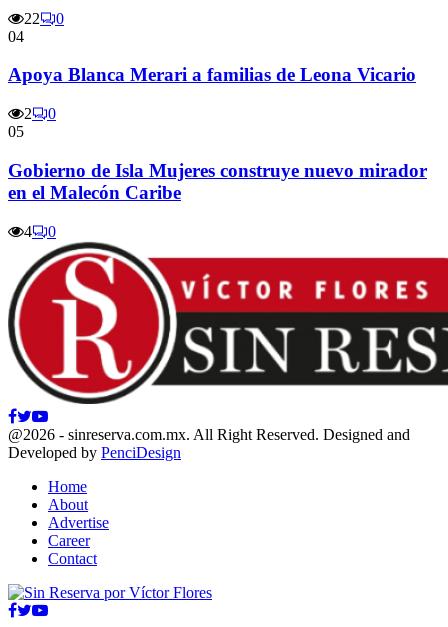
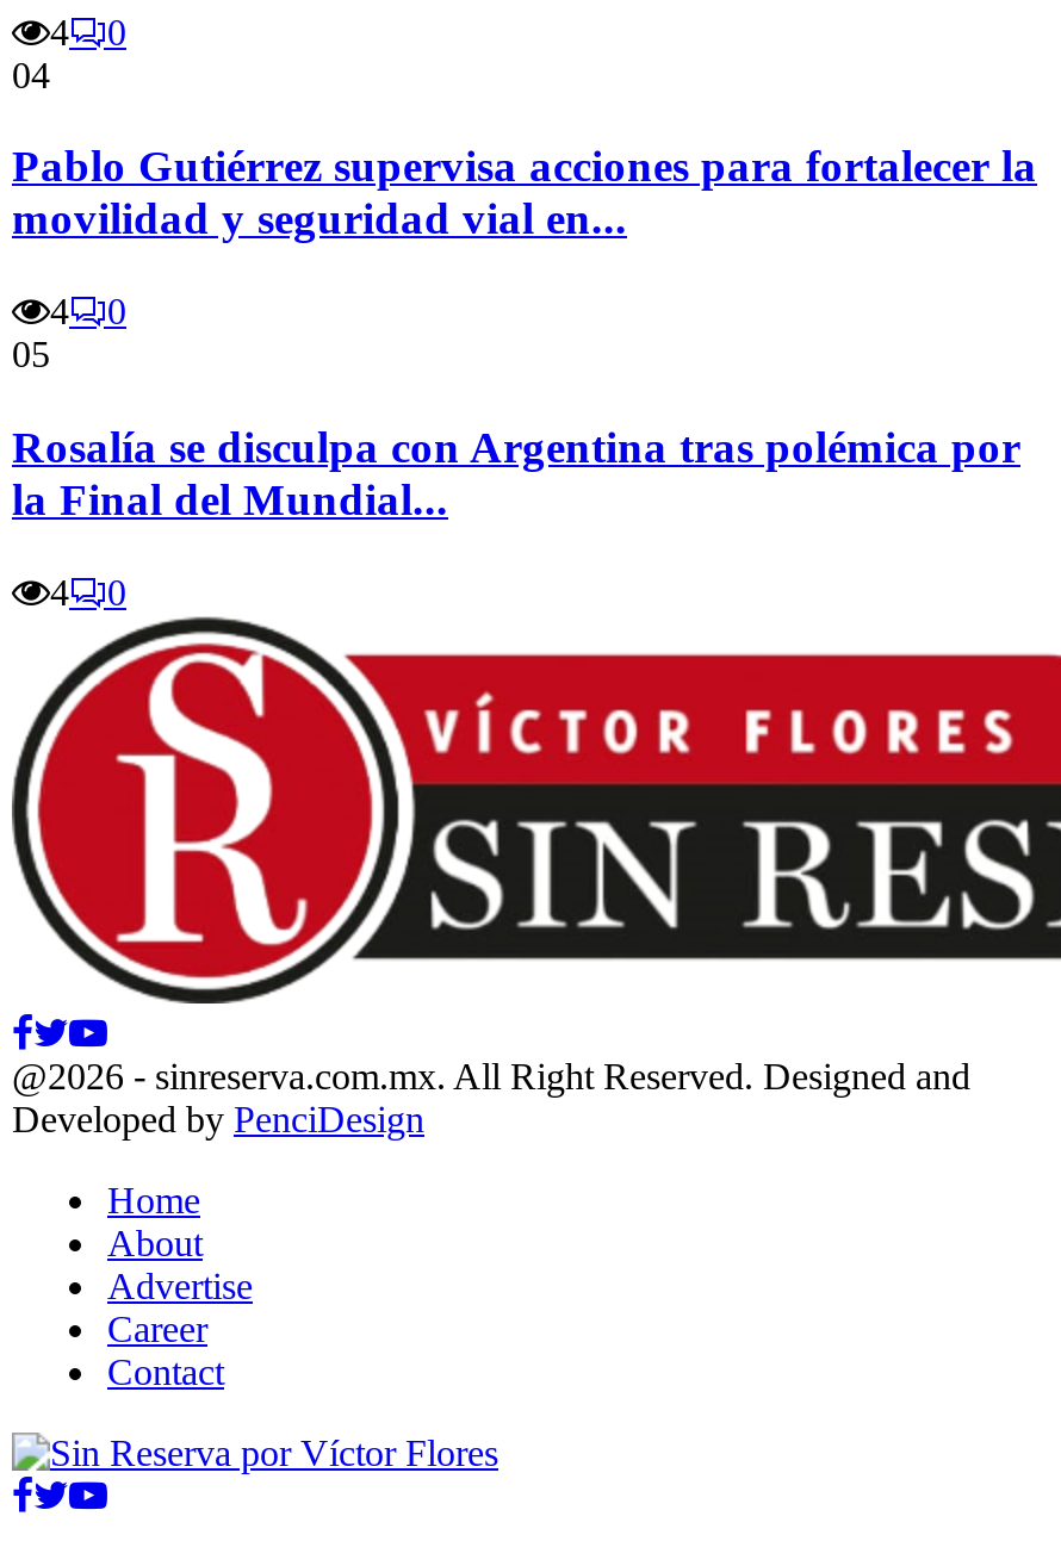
- 22
+ 4

- Apoya Blanca Merari a familias de Leona Vicario
+ Pablo Gutiérrez supervisa acciones para fortalecer la
+ movilidad y seguridad vial en...

- 2
+ 4

- Gobierno de Isla Mujeres construye nuevo mirador
- en el Malecón Caribe
+ Rosalía se disculpa con Argentina tras polémica por
+ la Final del Mundial...
